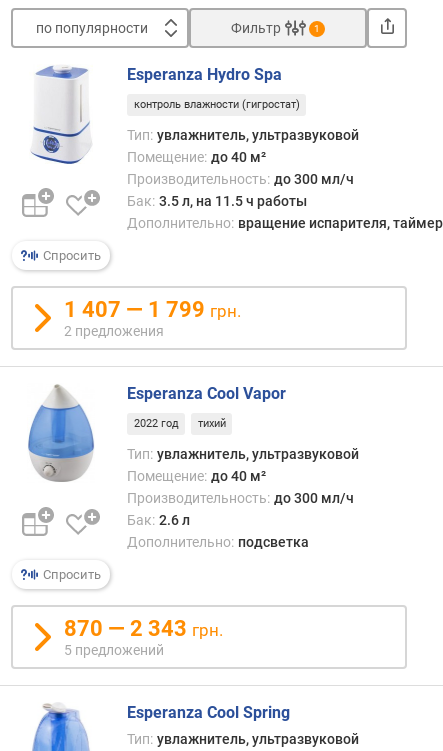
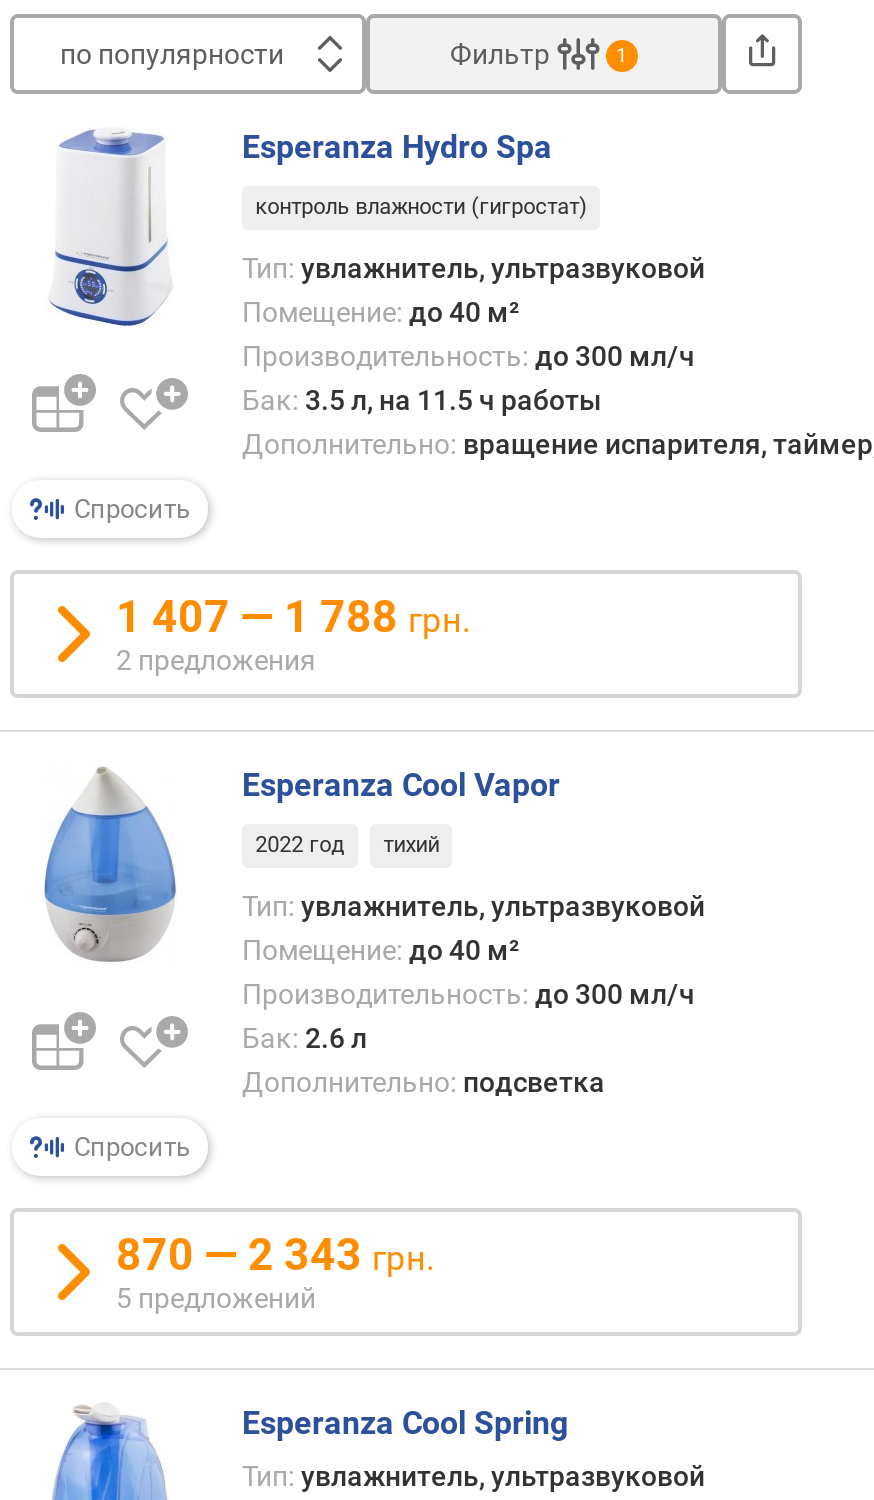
- 1 407 — 1 799 грн.
+ 1 407 — 1 788 грн.
